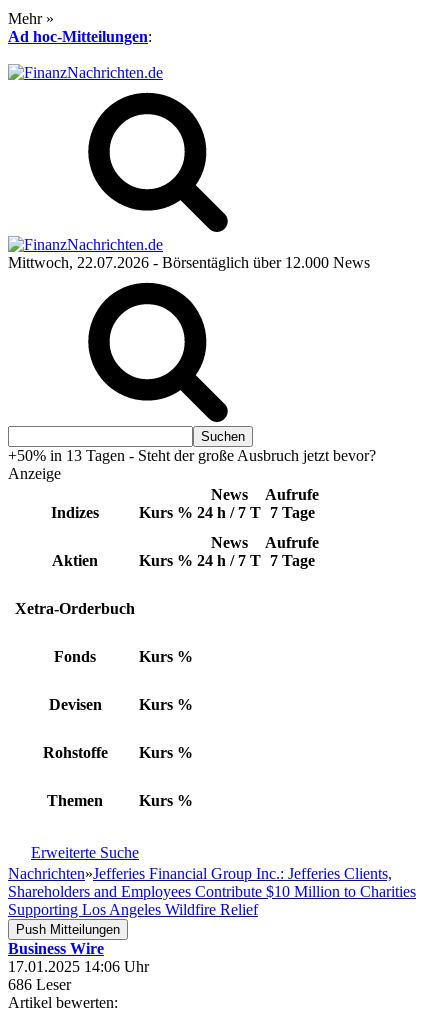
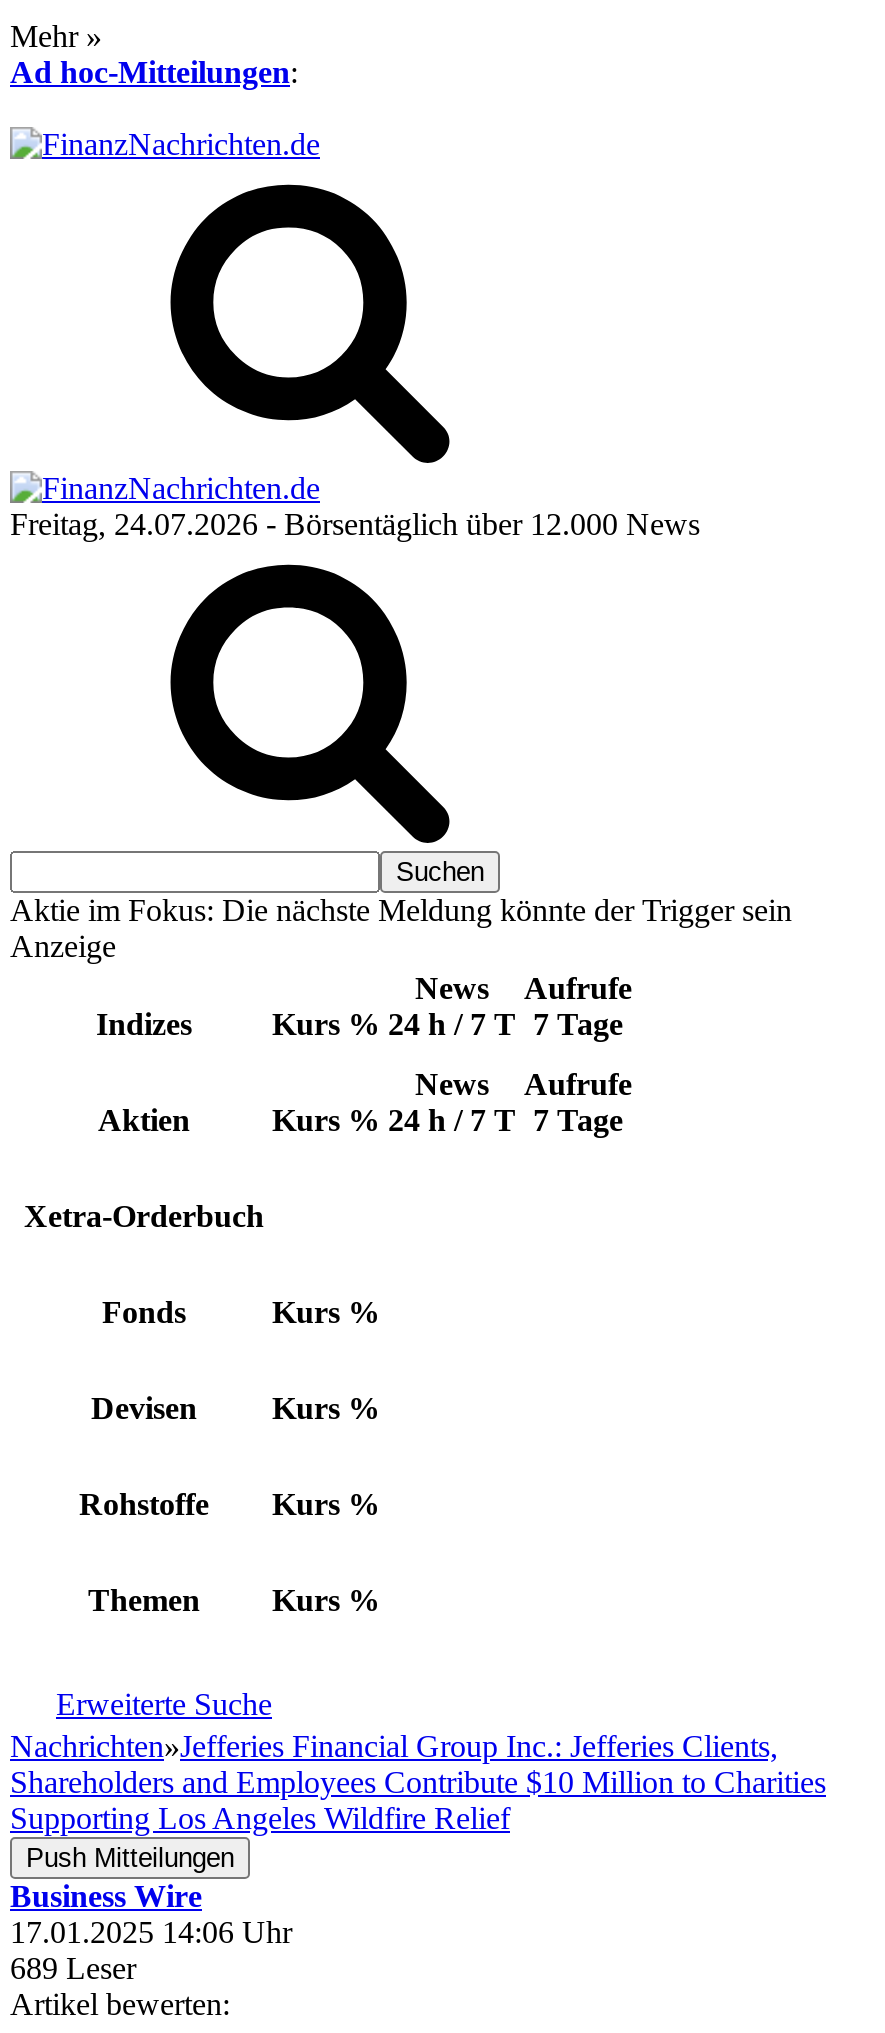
- Mittwoch, 22.07.2026 - Börsentäglich über 12.000 News
+ Freitag, 24.07.2026 - Börsentäglich über 12.000 News

- +50% in 13 Tagen - Steht der große Ausbruch jetzt bevor?
+ Aktie im Fokus: Die nächste Meldung könnte der Trigger sein

- 686 Leser
+ 689 Leser
